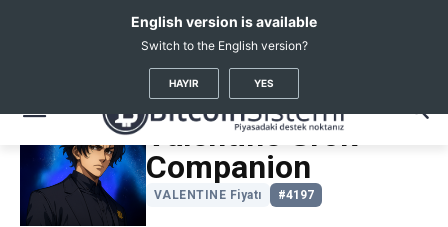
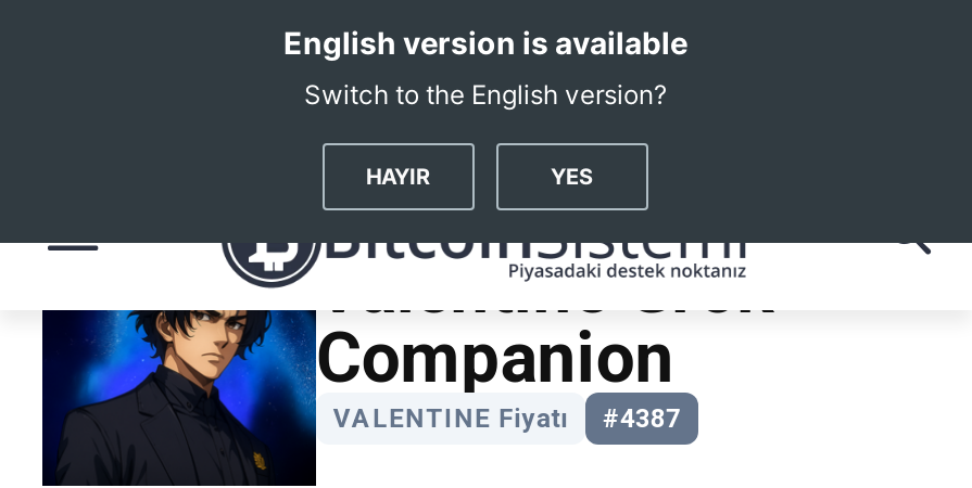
- VALENTINE Fiyatı #4197
+ VALENTINE Fiyatı #4387
